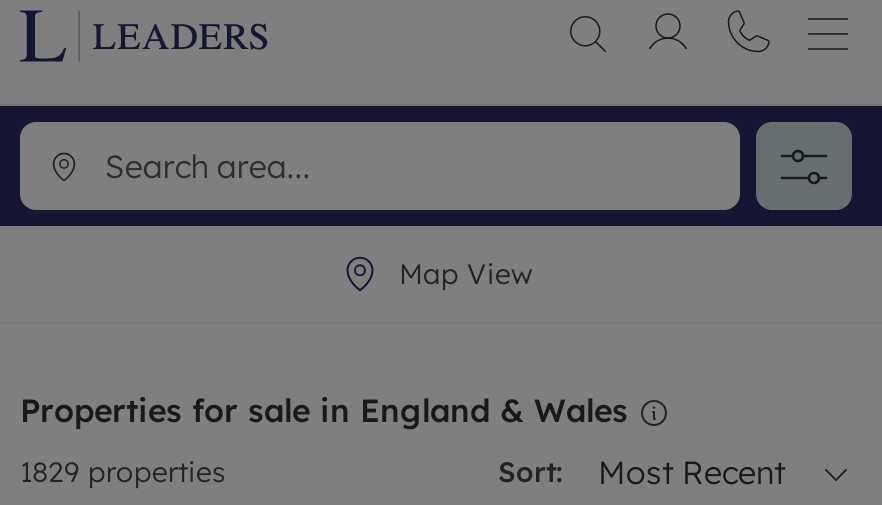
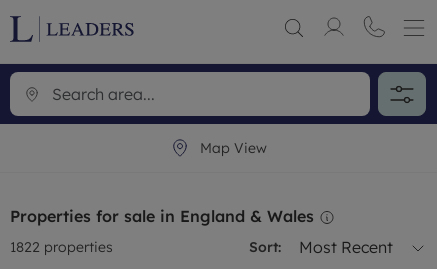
- 1829 properties
+ 1822 properties
